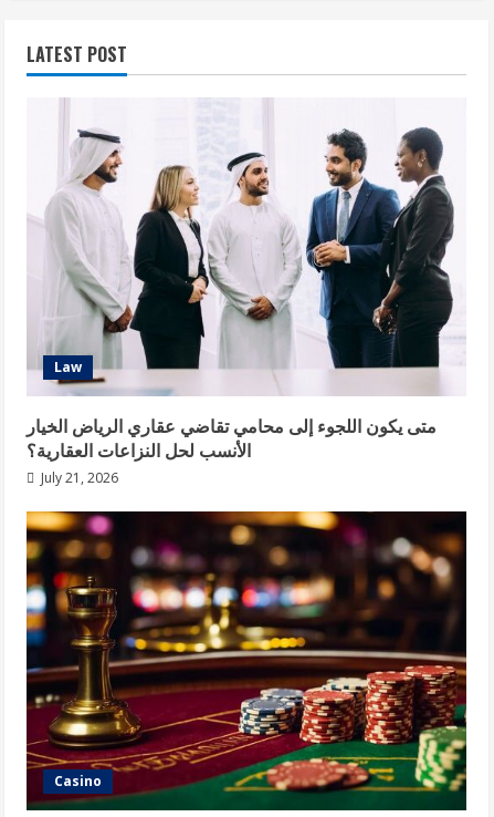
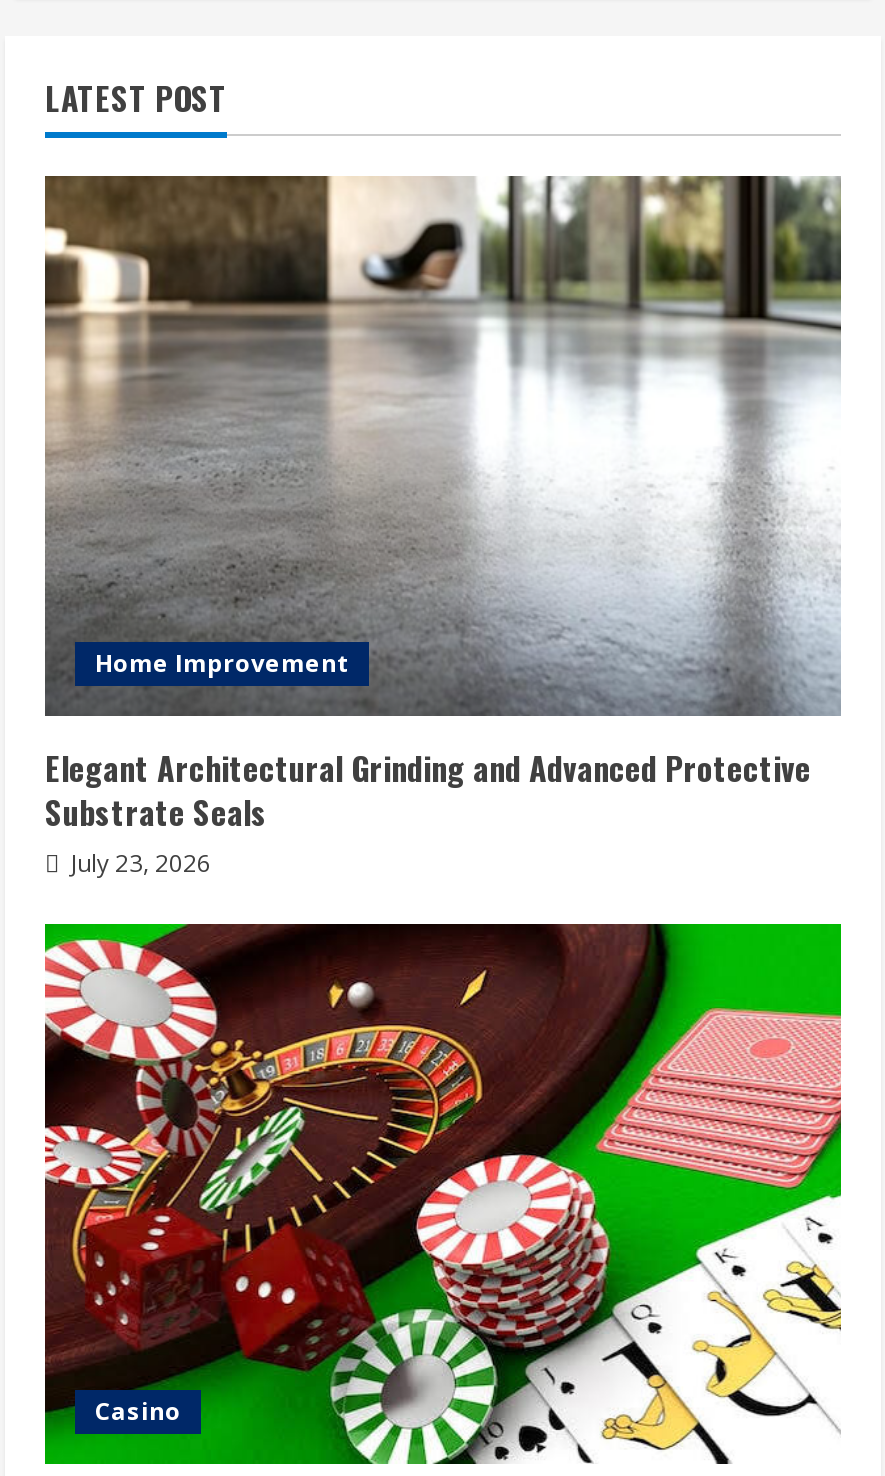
- [image]
- Law
+ [image]
+ Home Improvement

- متى يكون اللجوء إلى محامي تقاضي عقاري الرياض الخيار
- الأنسب لحل النزاعات العقارية؟
- July 21, 2026
+ Elegant Architectural Grinding and Advanced Protective
+ Substrate Seals
+ July 23, 2026

- [image]
+ [image]
